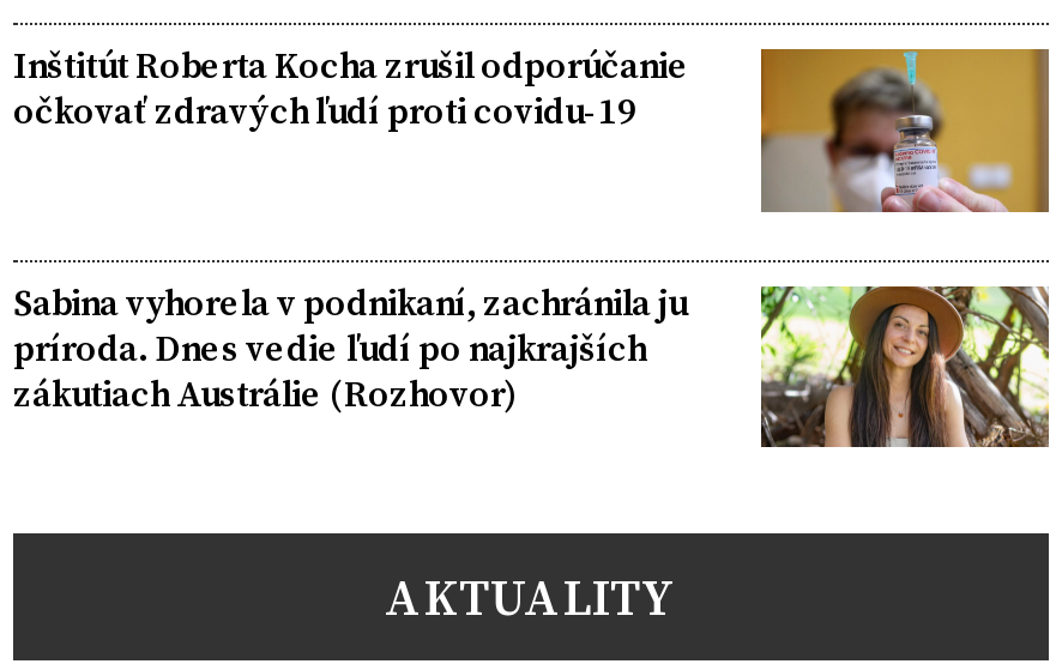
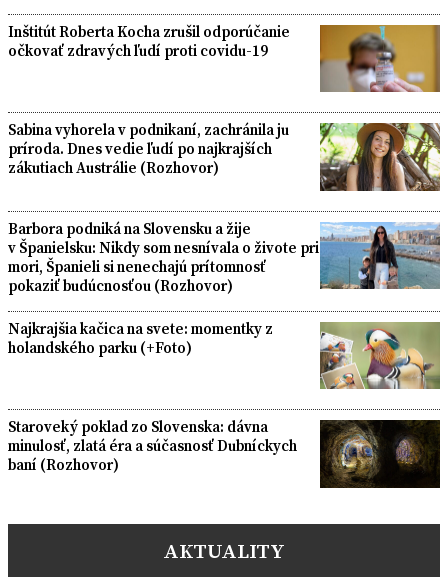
+ [image]
+ Barbora podniká na Slovensku a žije
+ v Španielsku: Nikdy som nesnívala o živote pri
+ mori, Španieli si nenechajú prítomnosť
+ pokaziť budúcnosťou (Rozhovor)
+ Najkrajšia kačica na svete: momentky z
+ holandského parku (+Foto)

+ [image]
+ Staroveký poklad zo Slovenska: dávna
+ minulosť, zlatá éra a súčasnosť Dubníckych
+ baní (Rozhovor)

+ [image]
